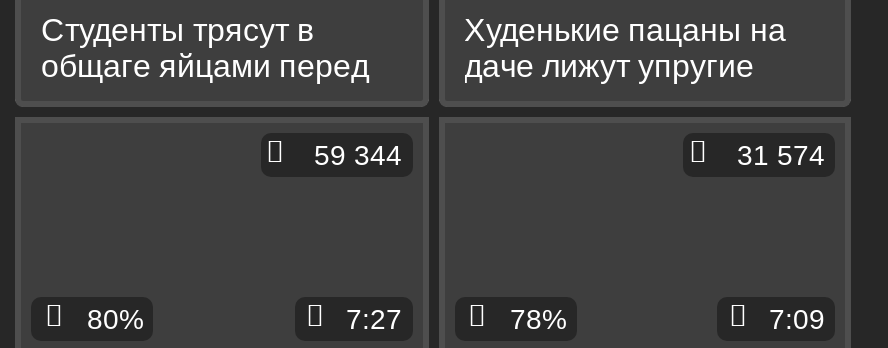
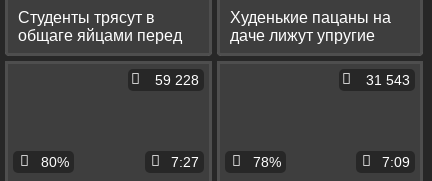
- 59 344
+ 59 228

- 31 574
+ 31 543
